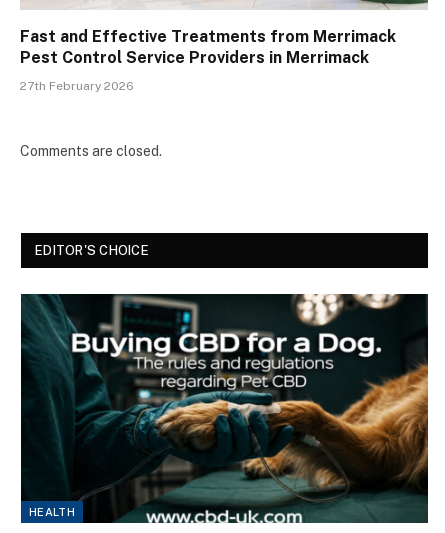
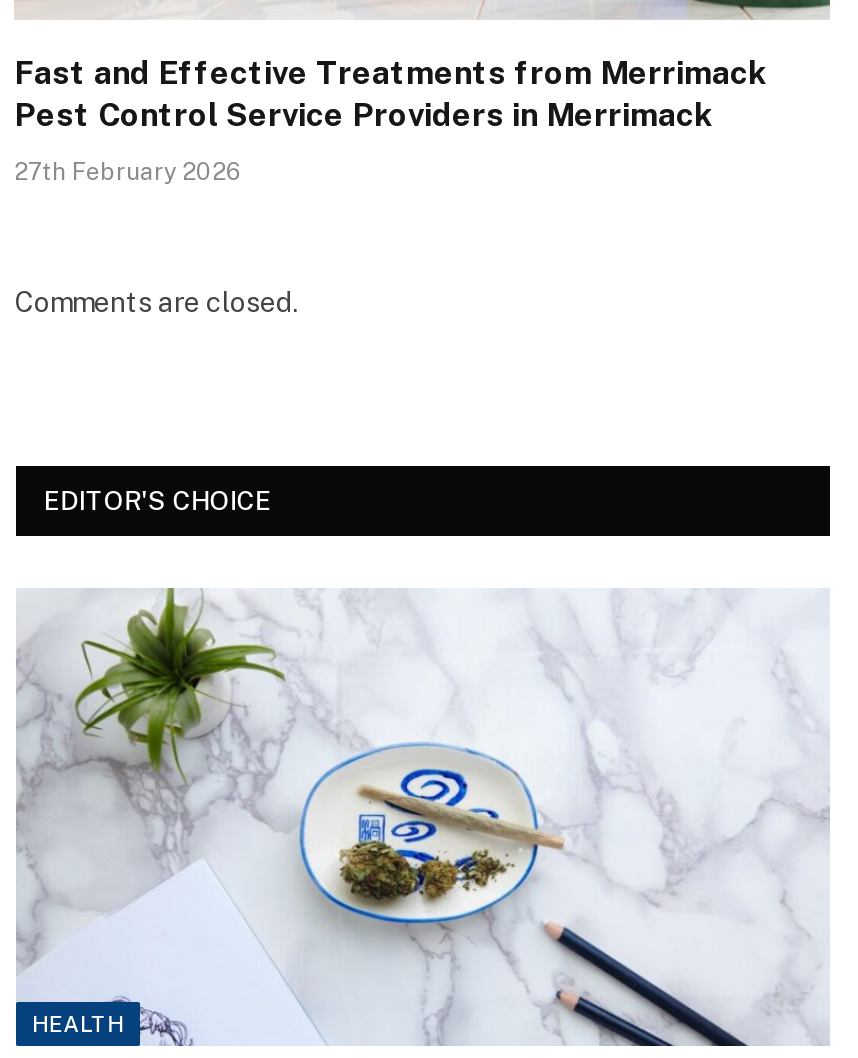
- [image]
+ [image]
